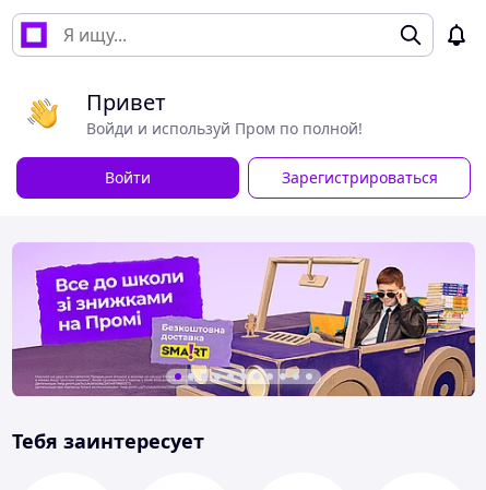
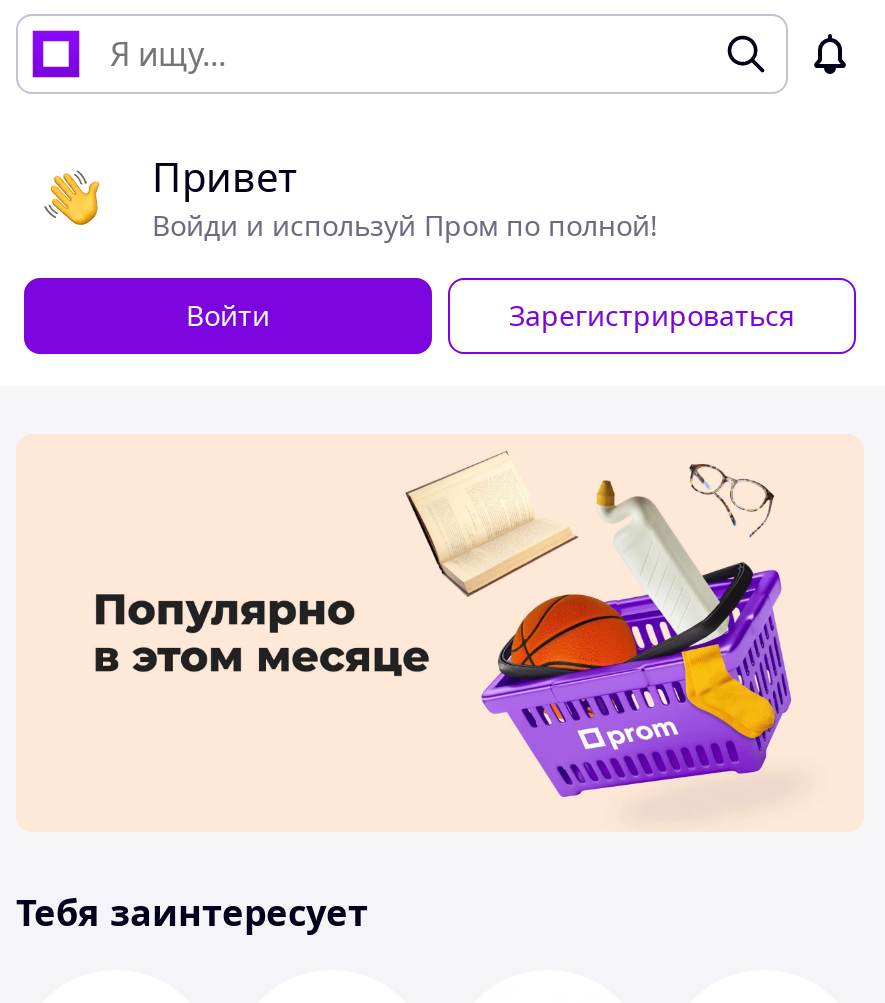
- [image]
+ [image]
